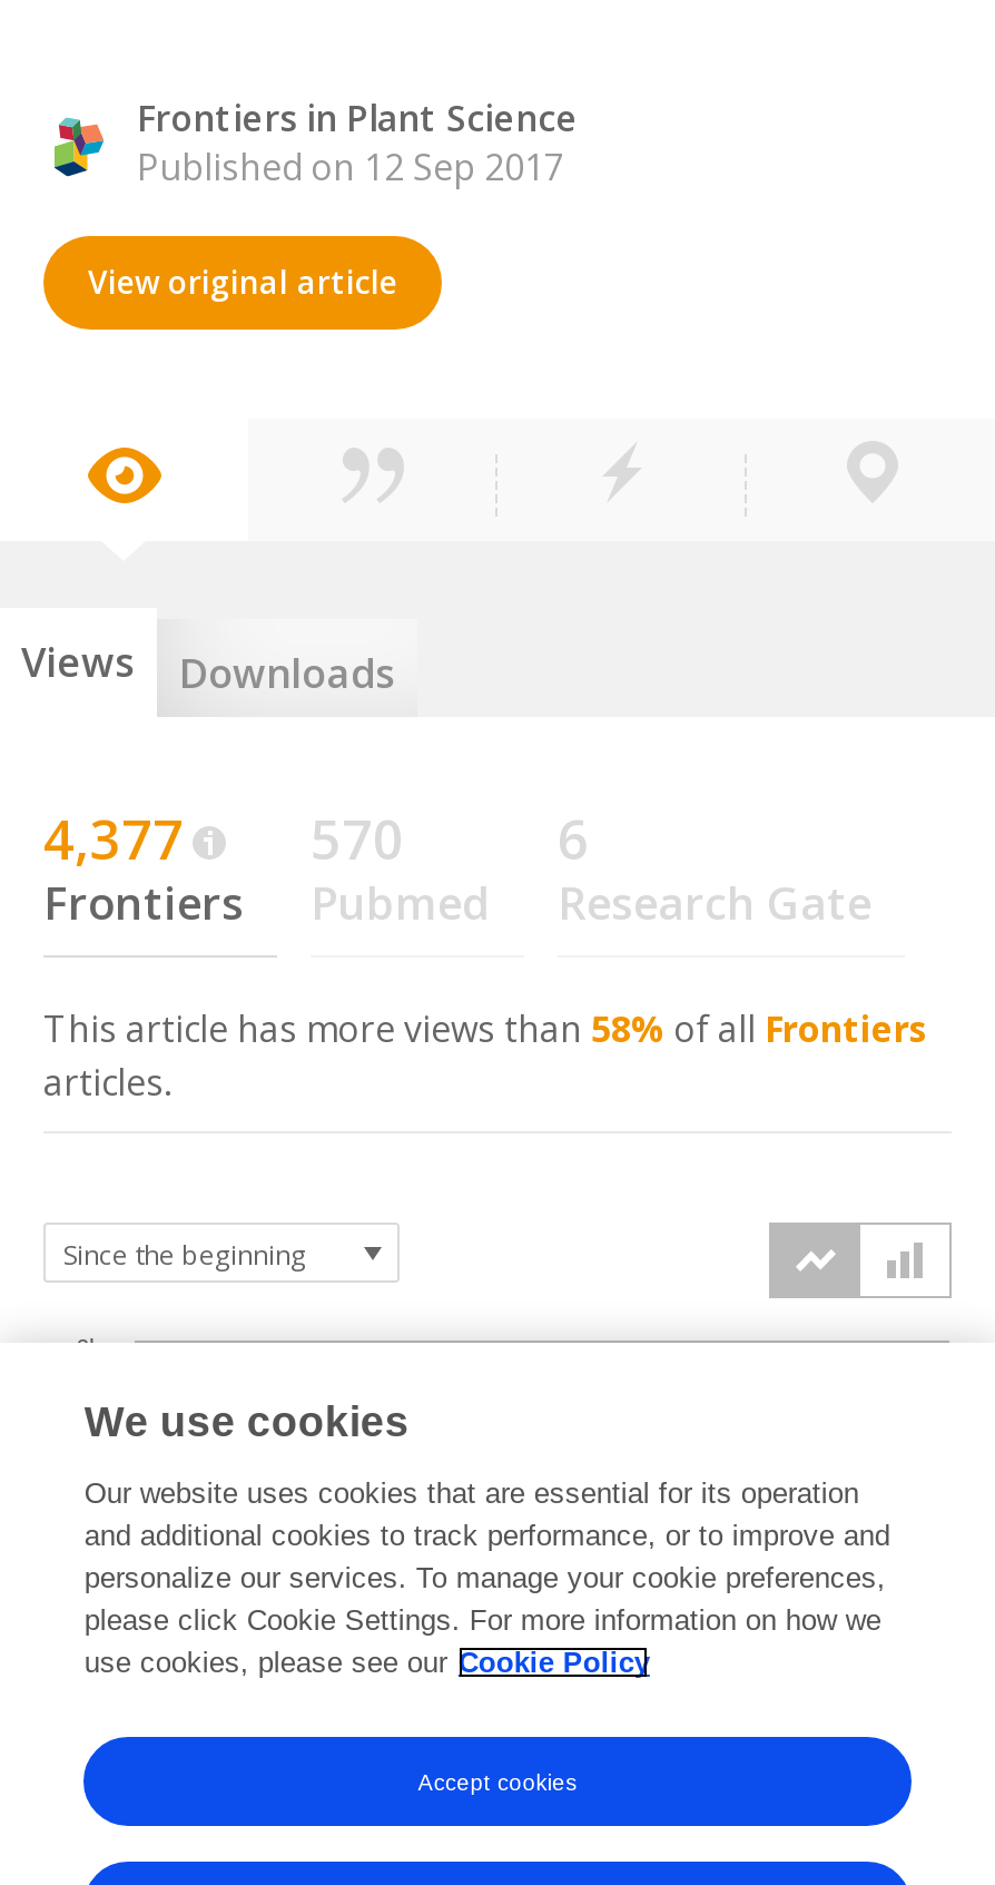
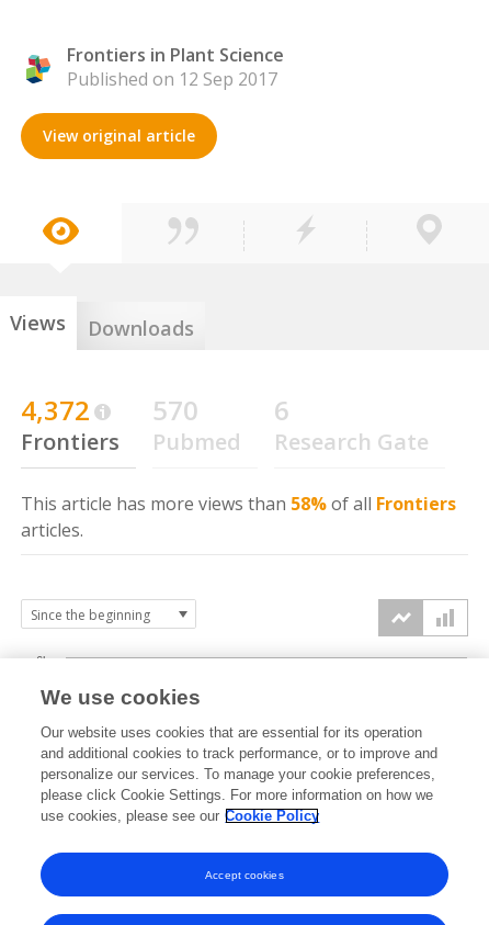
- 4,377
+ 4,372
